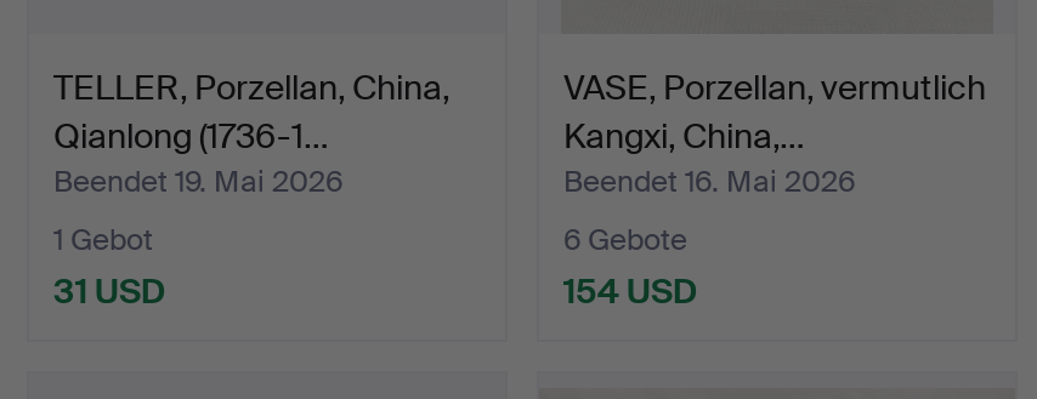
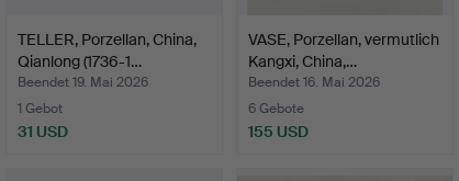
- 154 USD
+ 155 USD
